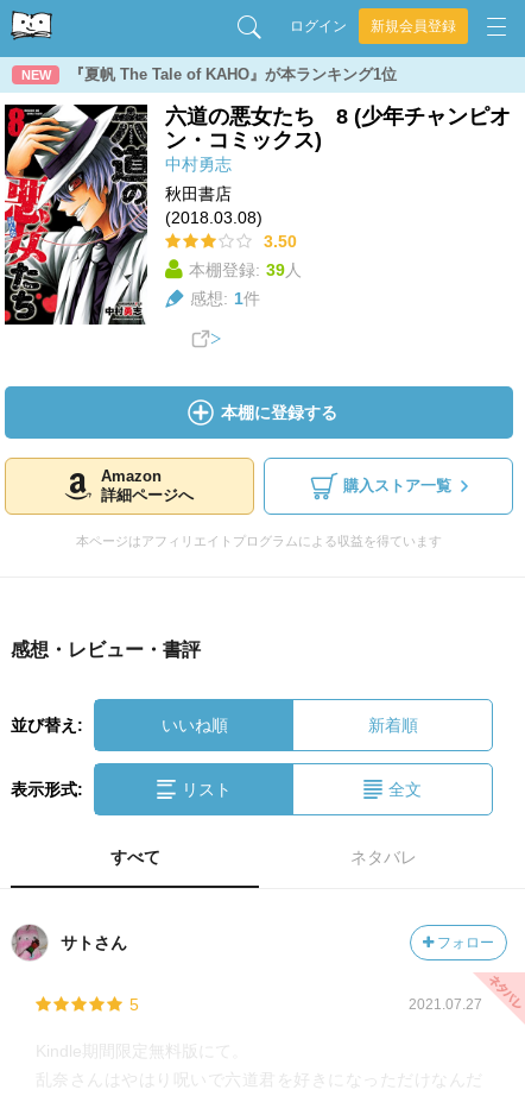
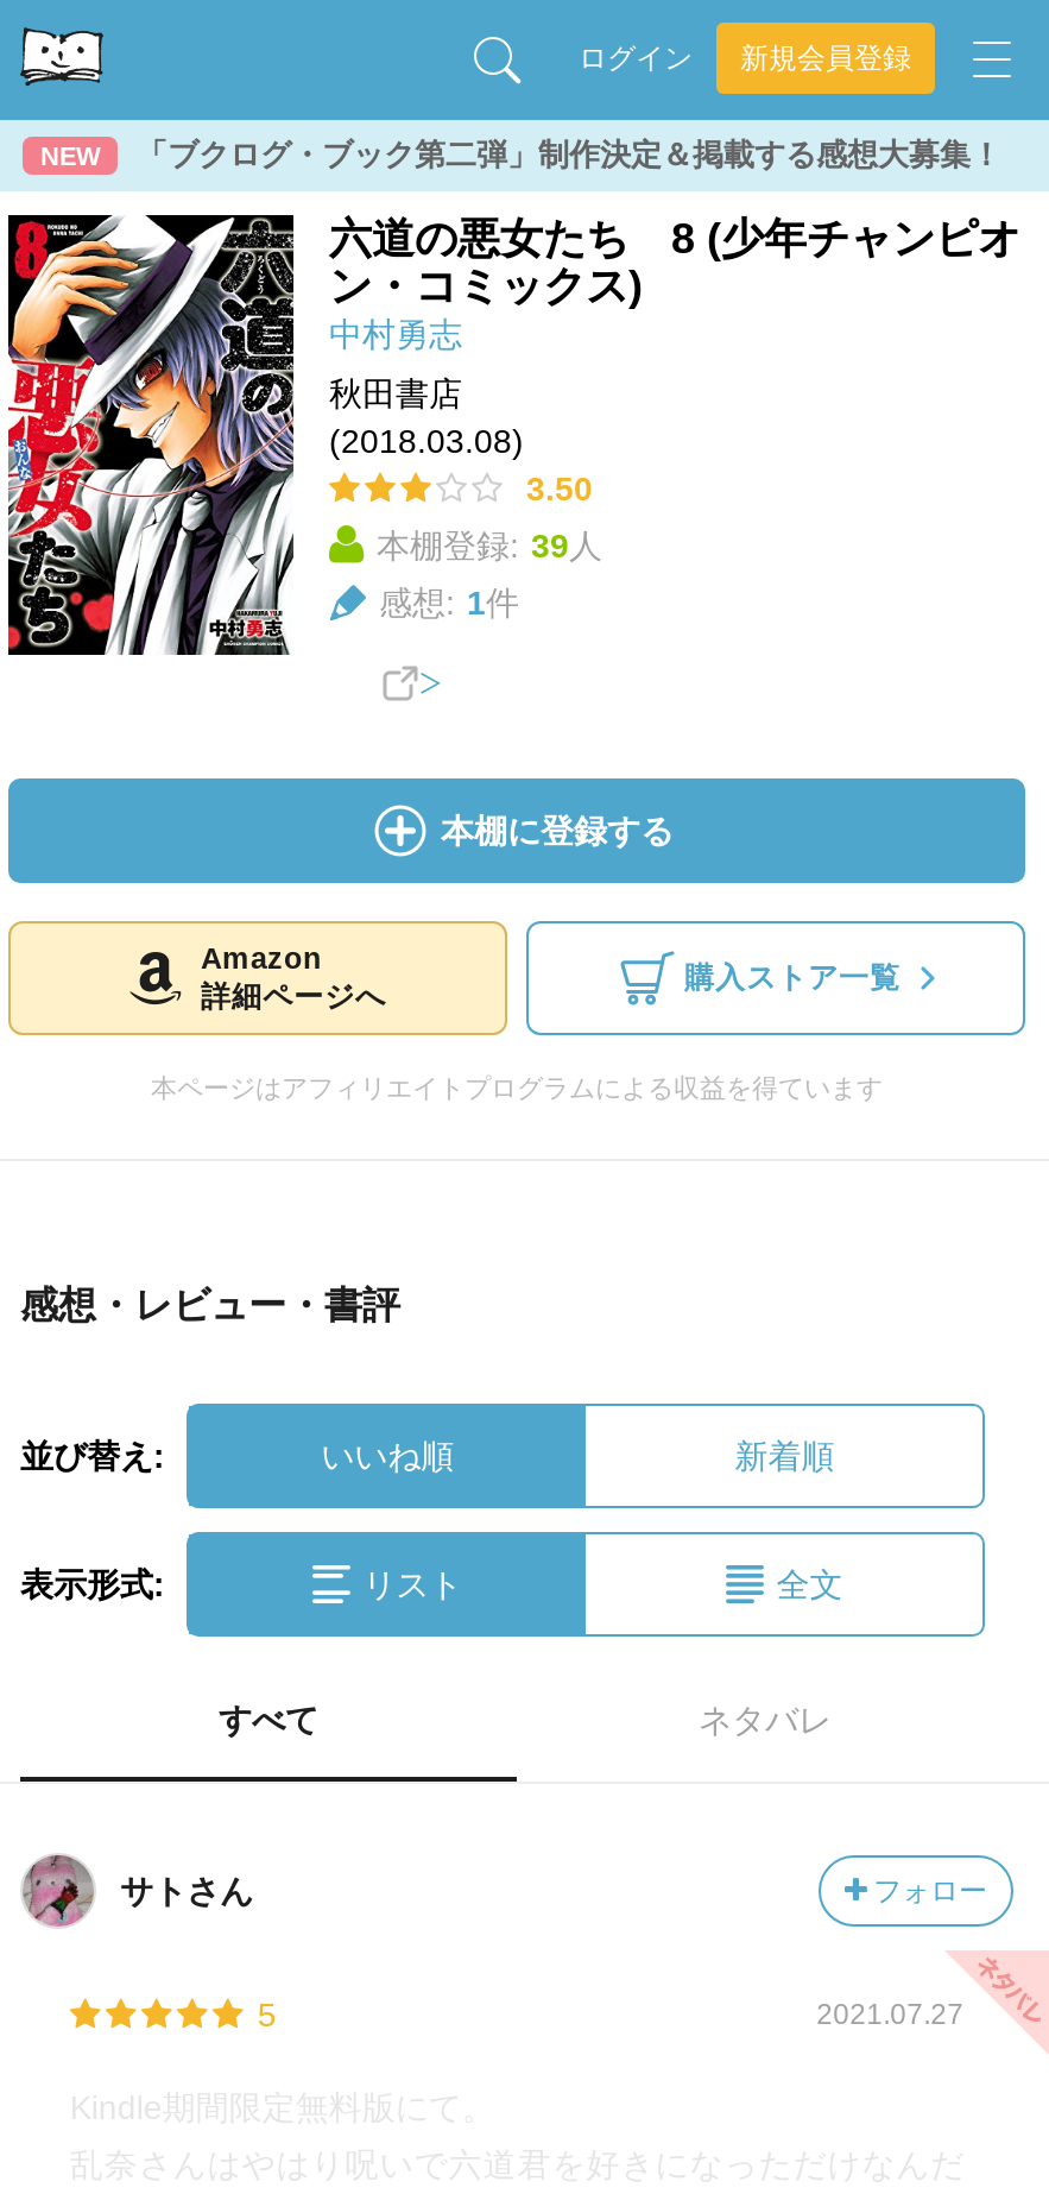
- 『夏帆 The Tale of KAHO』が本ランキング1位
+ 「ブクログ・ブック第二弾」制作決定＆掲載する感想大募集！
